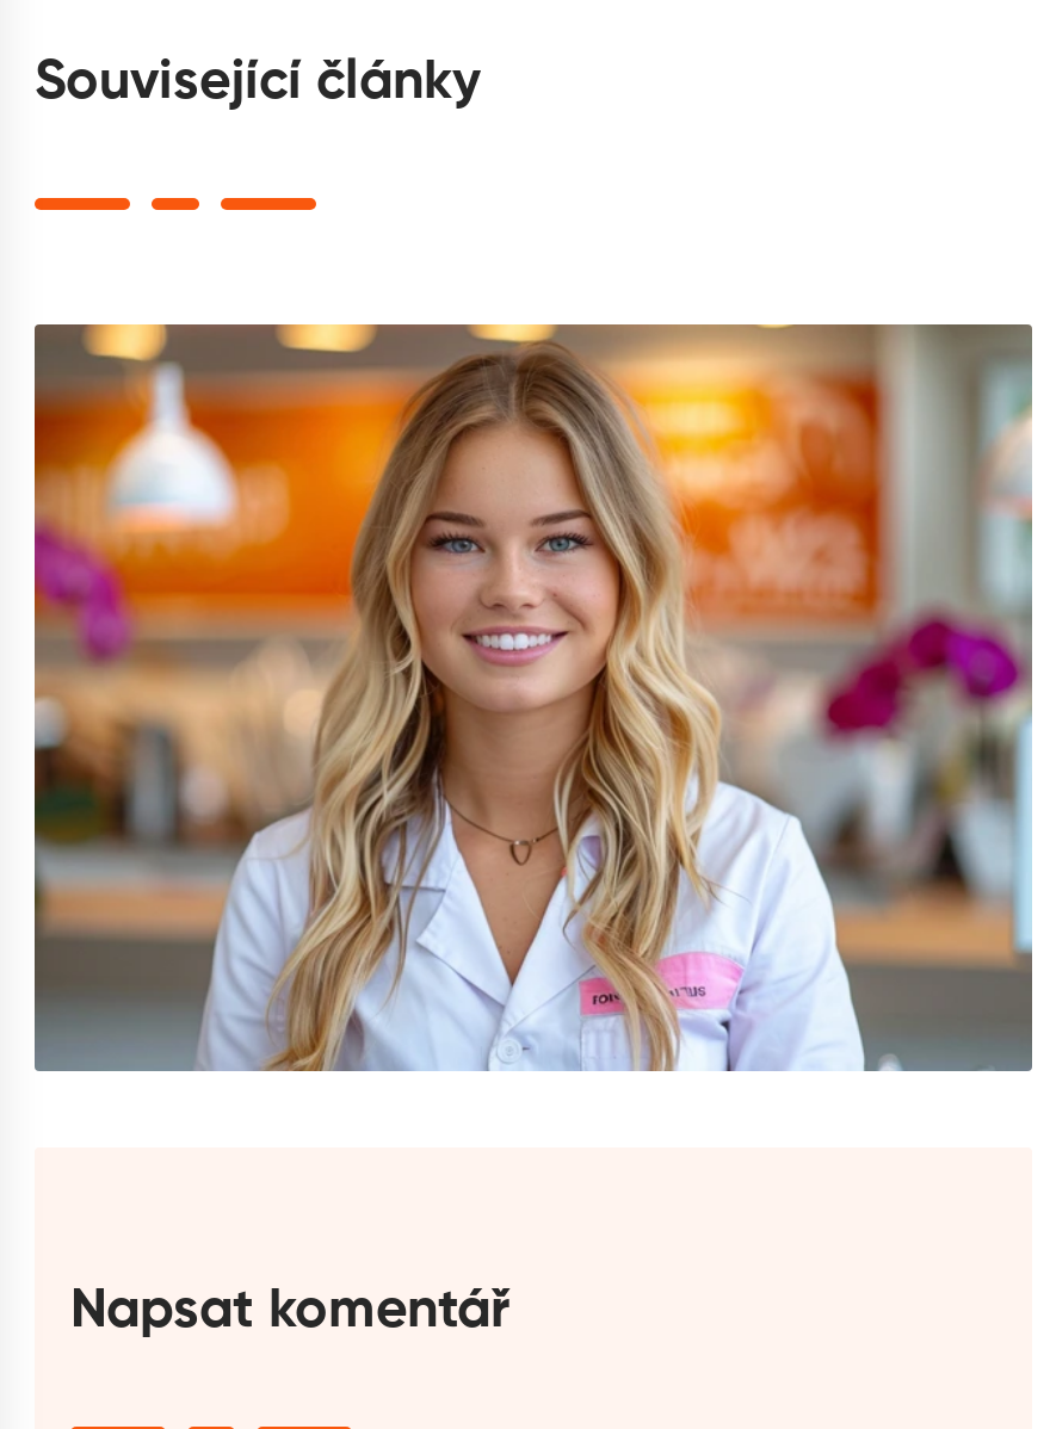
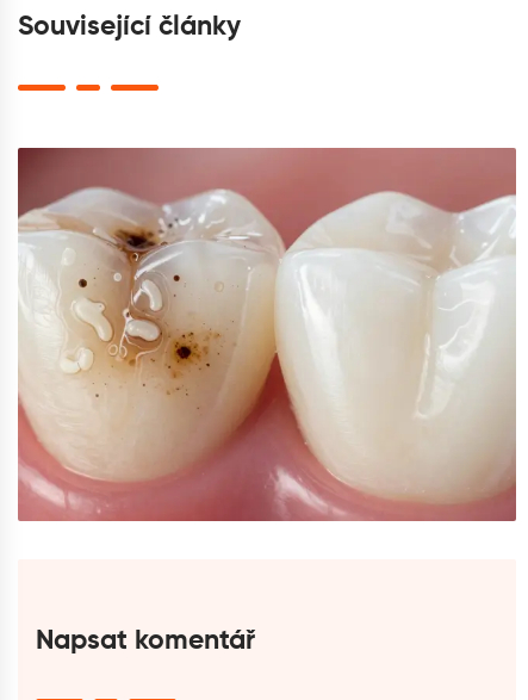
- [image]
+ [image]
